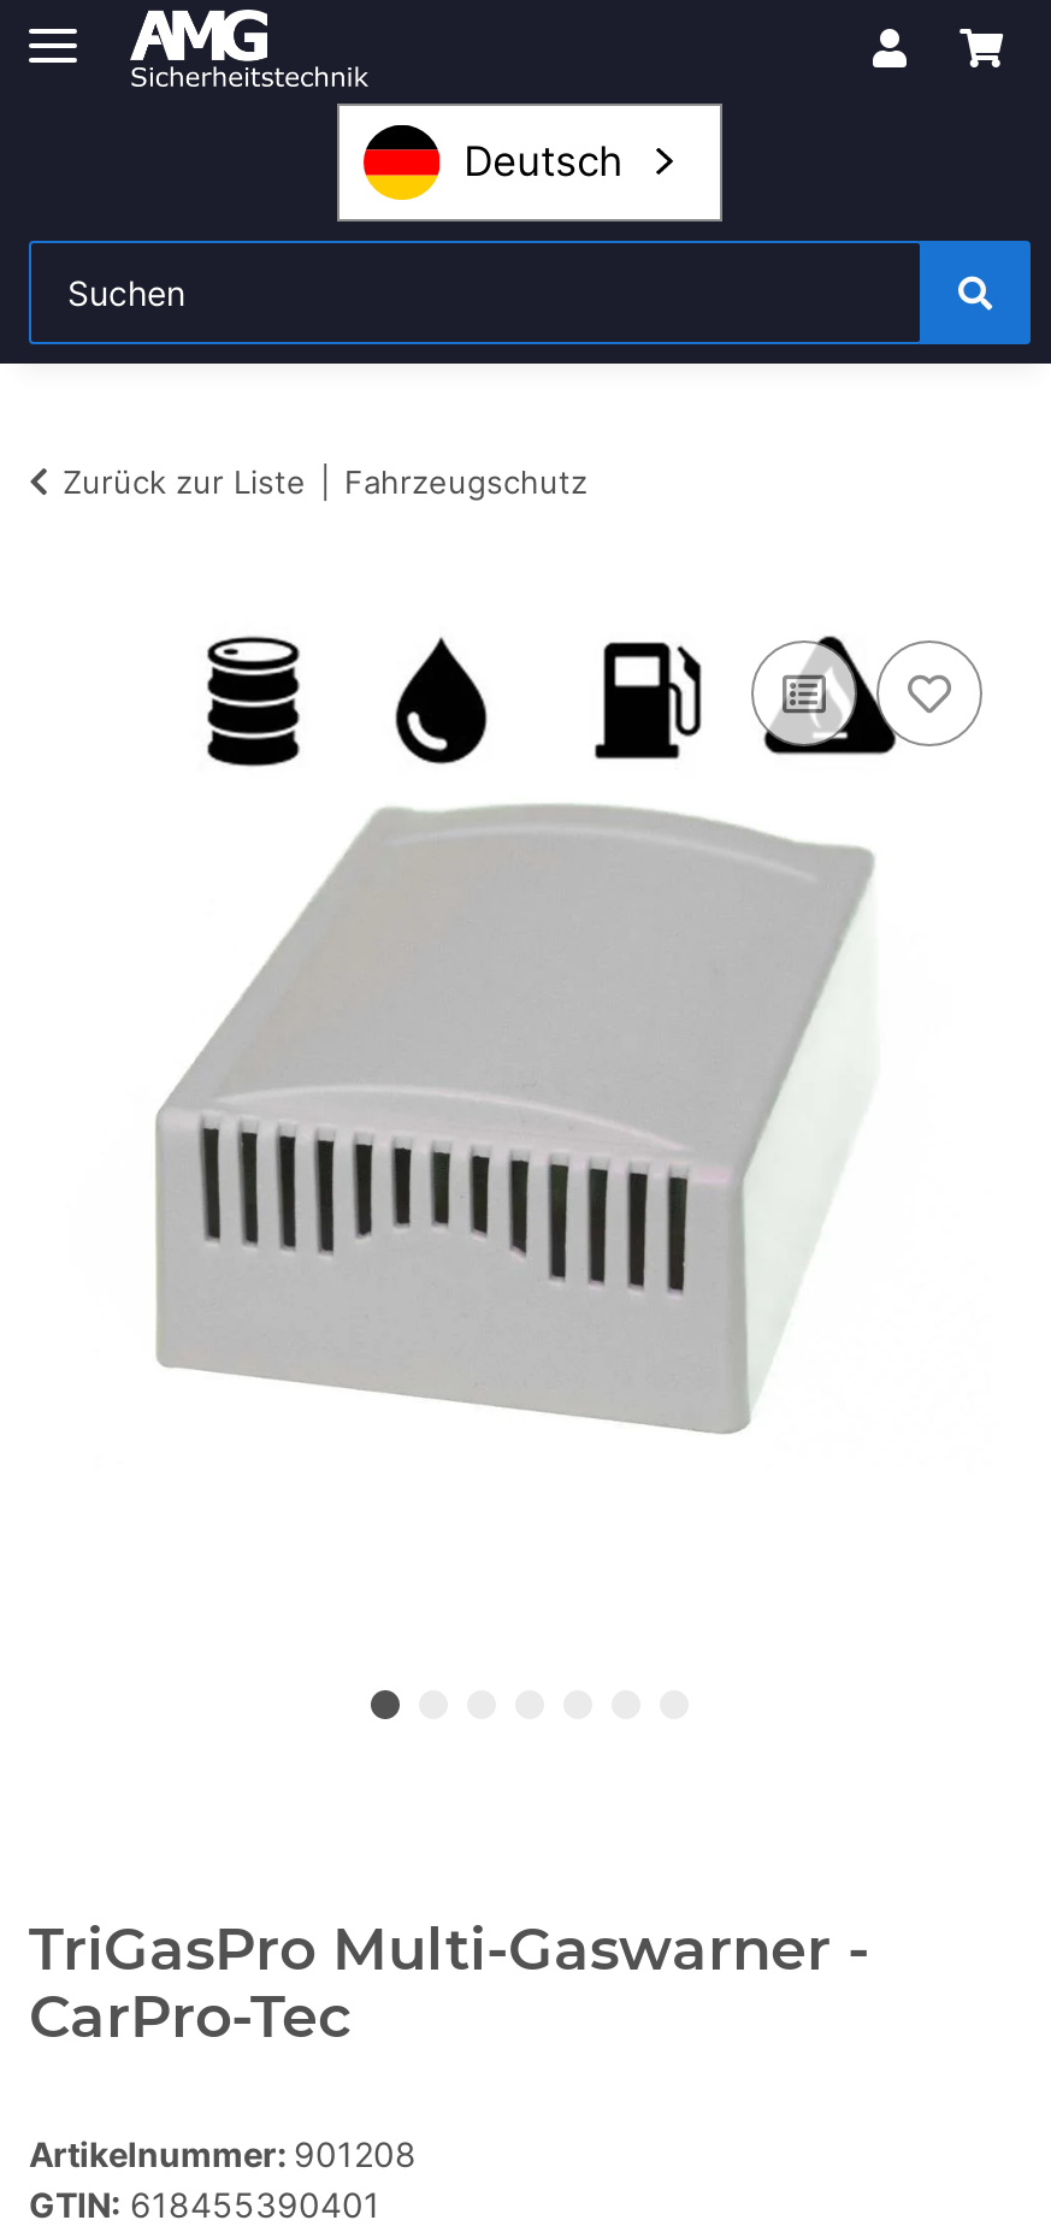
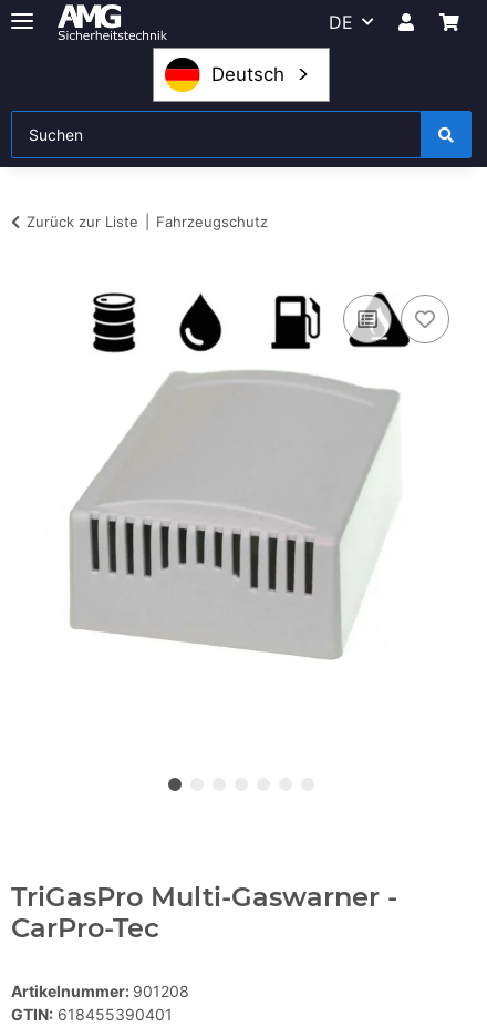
+ DE
